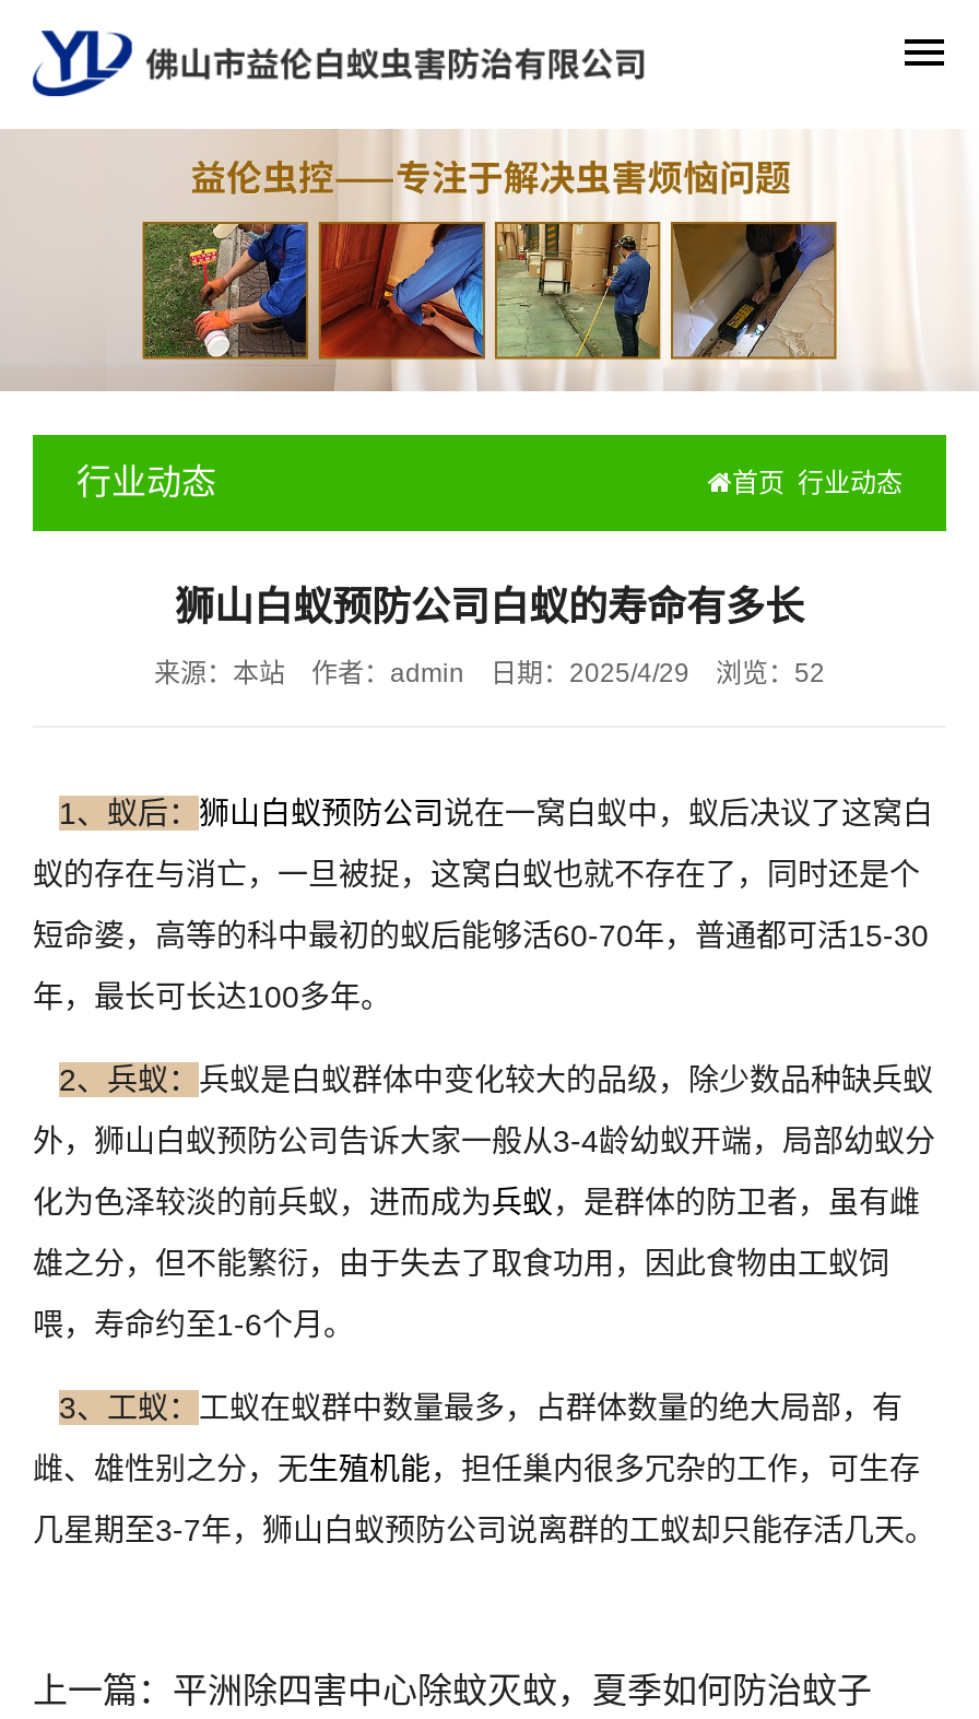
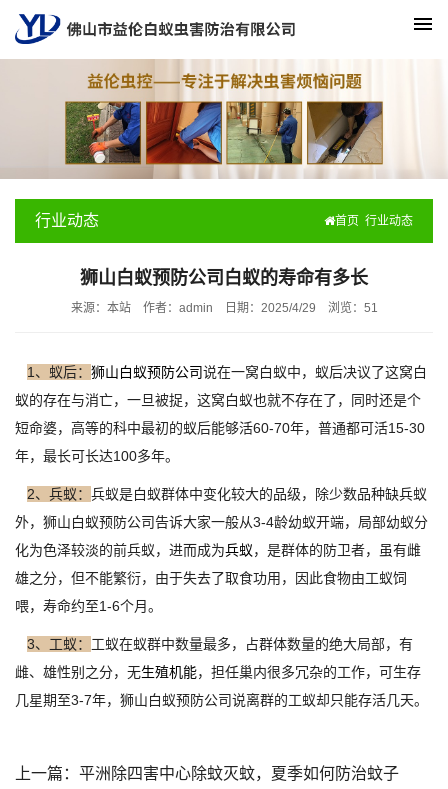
- 来源：本站 作者：admin 日期：2025/4/29 浏览：52
+ 来源：本站 作者：admin 日期：2025/4/29 浏览：51
